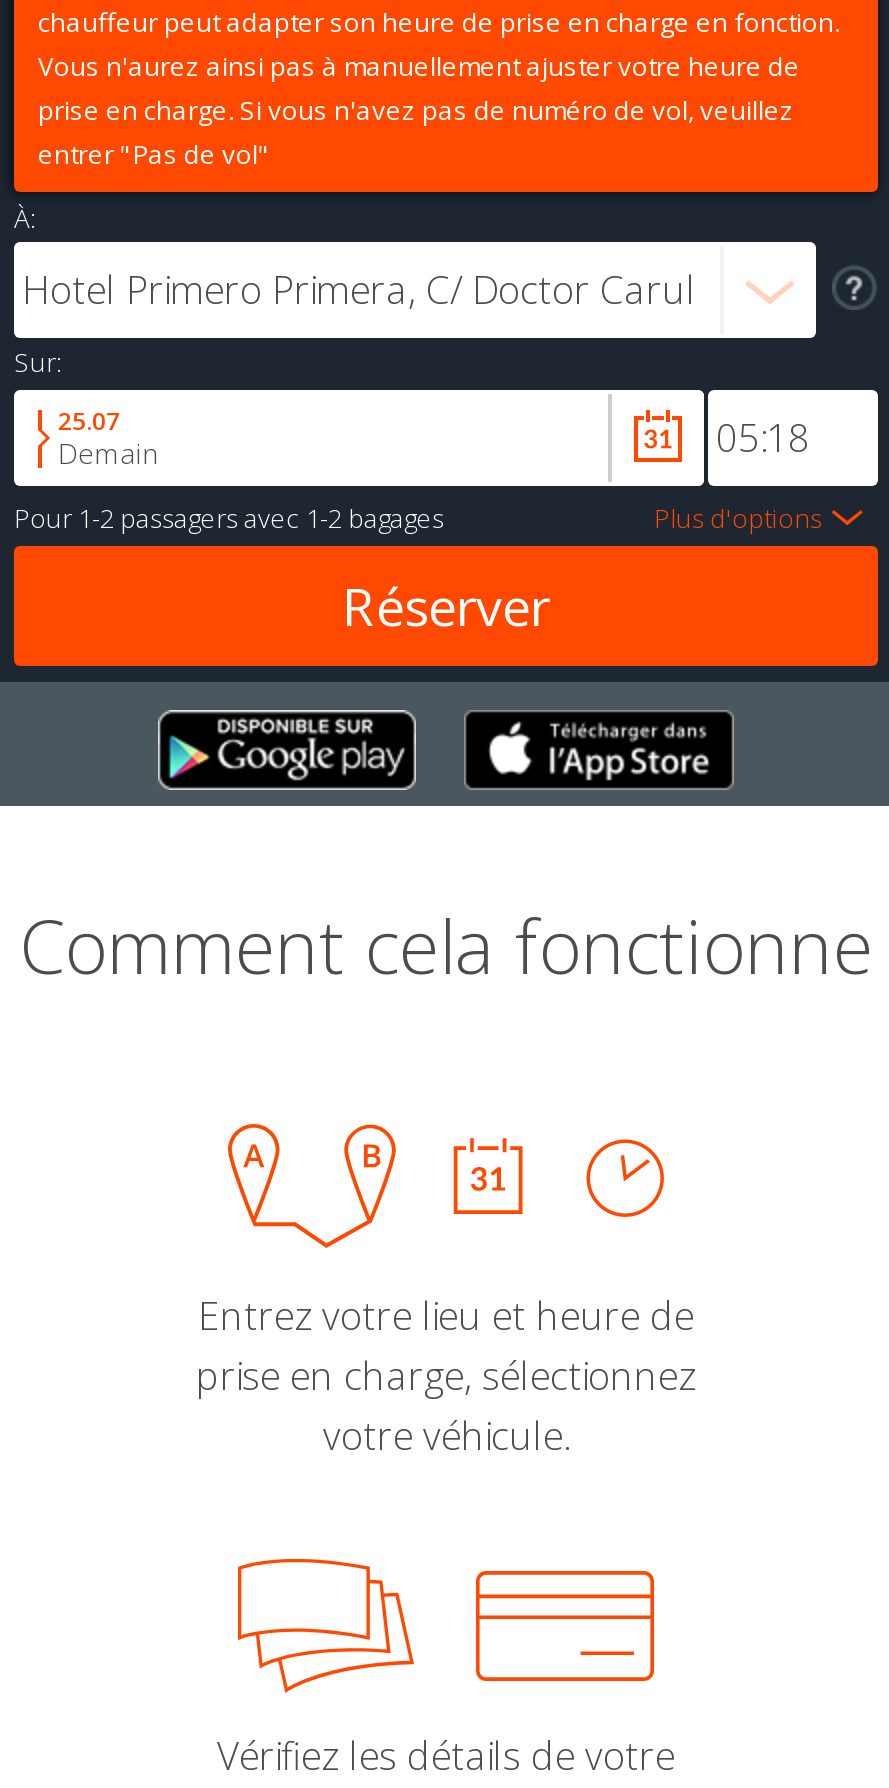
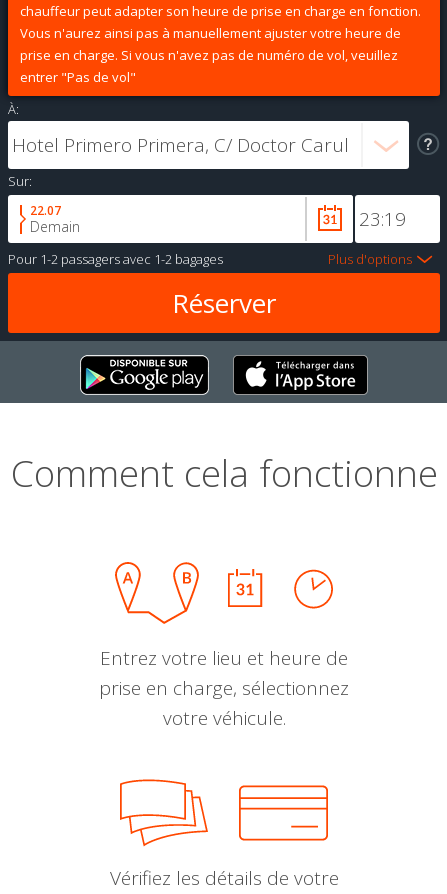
- 25.07
+ 22.07
